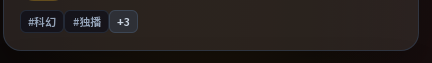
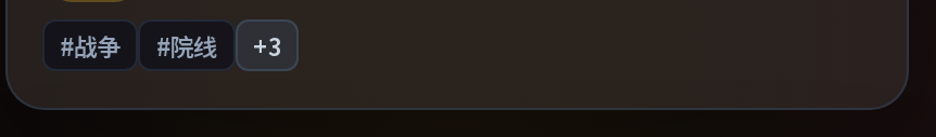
- #科幻
- #独播
+ #战争
+ #院线
